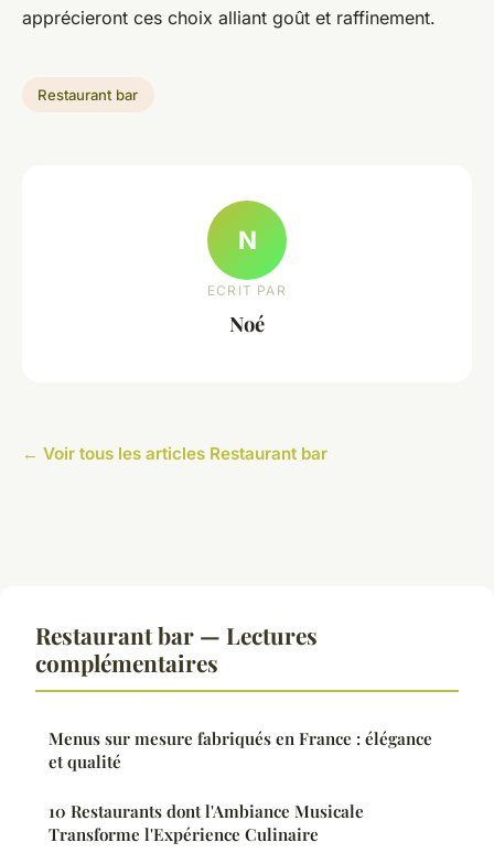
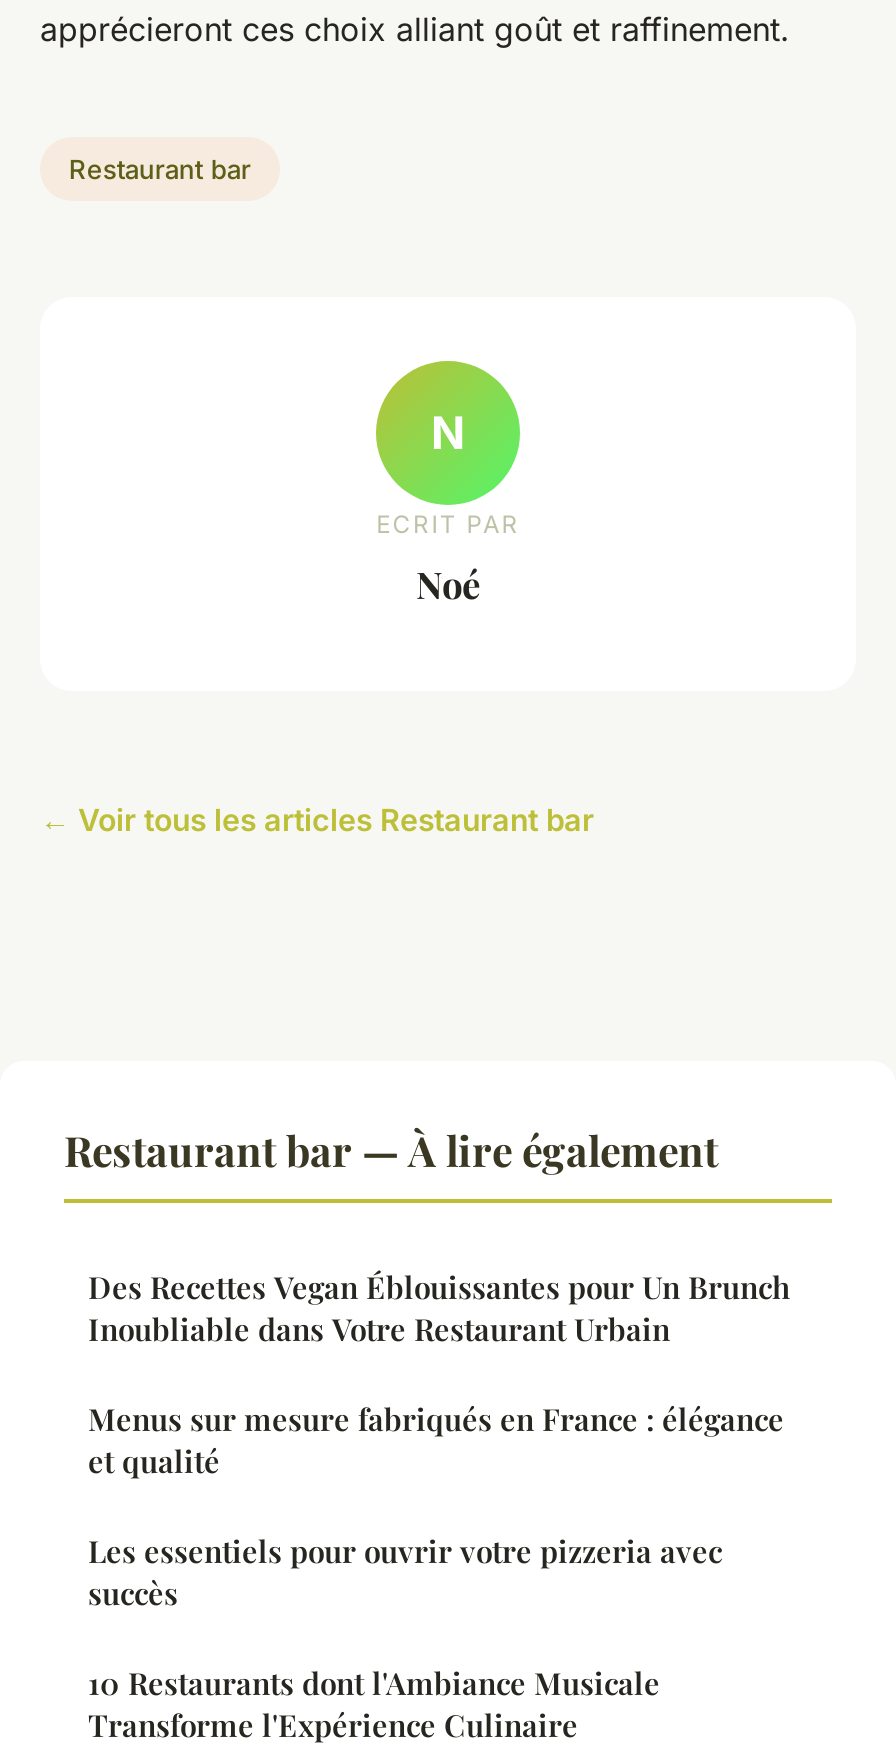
- Restaurant bar — Lectures
- complémentaires
+ Restaurant bar — À lire également
+ Des Recettes Vegan Éblouissantes pour Un Brunch
+ Inoubliable dans Votre Restaurant Urbain

+ Les essentiels pour ouvrir votre pizzeria avec
+ succès
